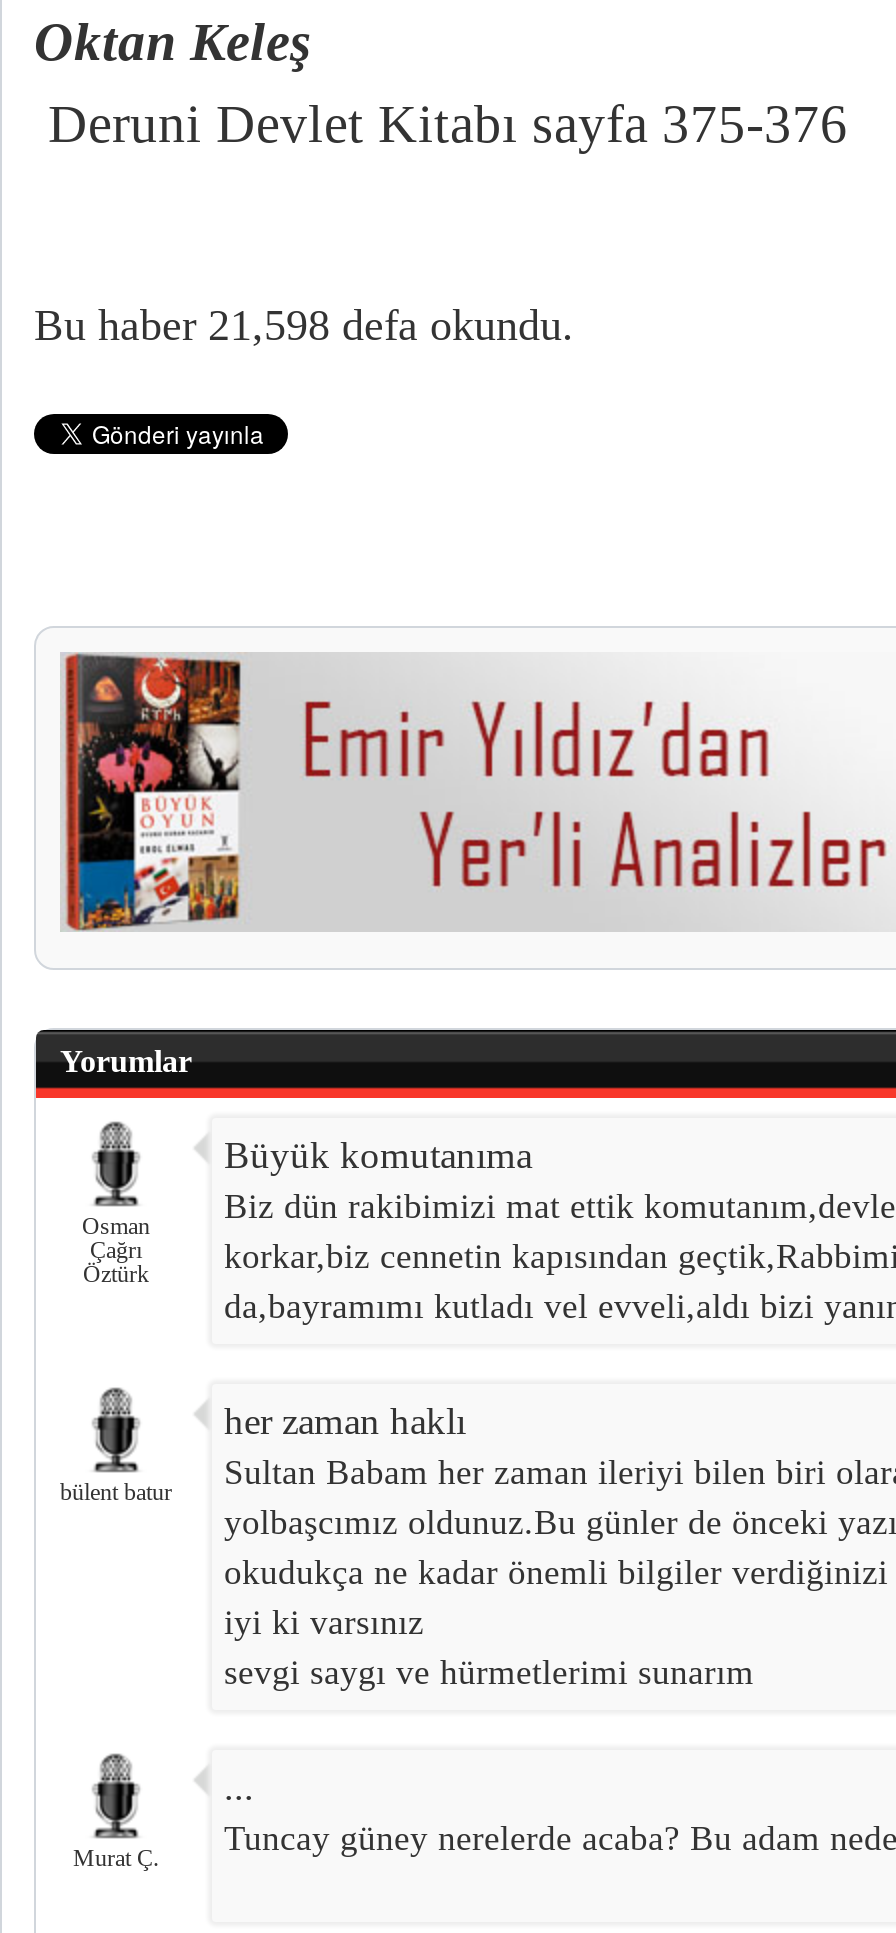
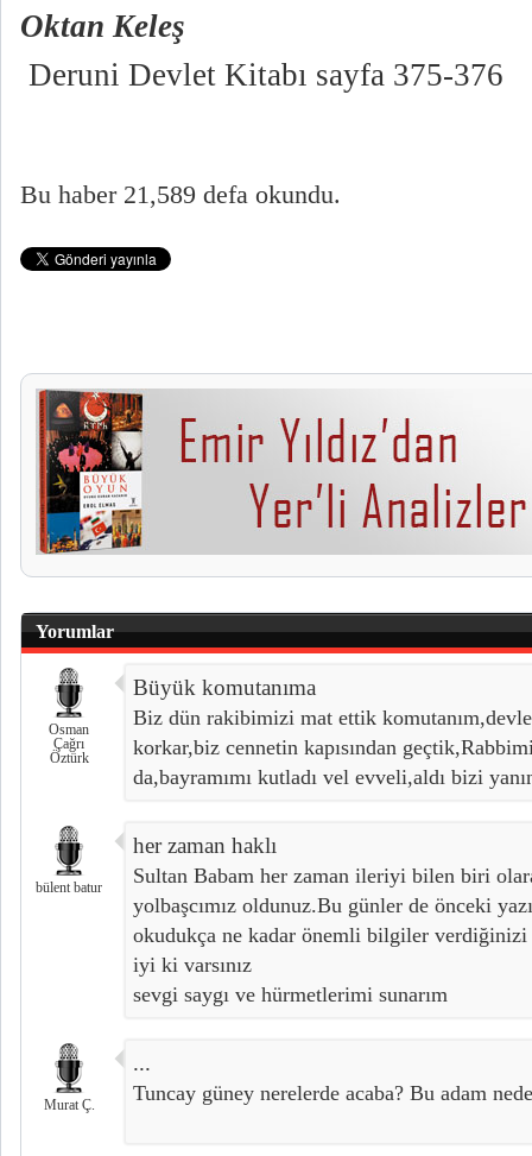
- Bu haber 21,598 defa okundu.
+ Bu haber 21,589 defa okundu.
